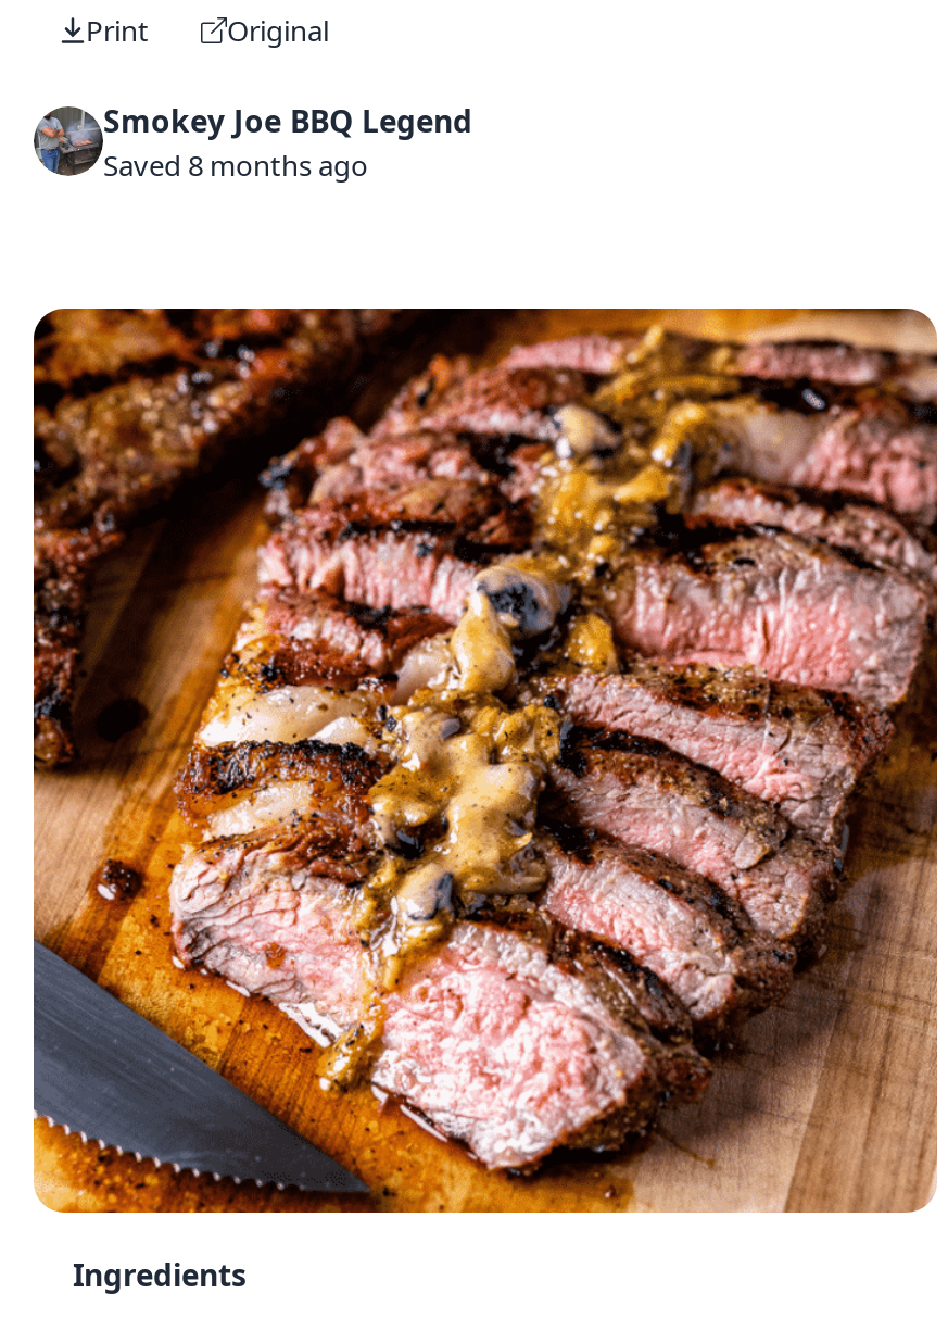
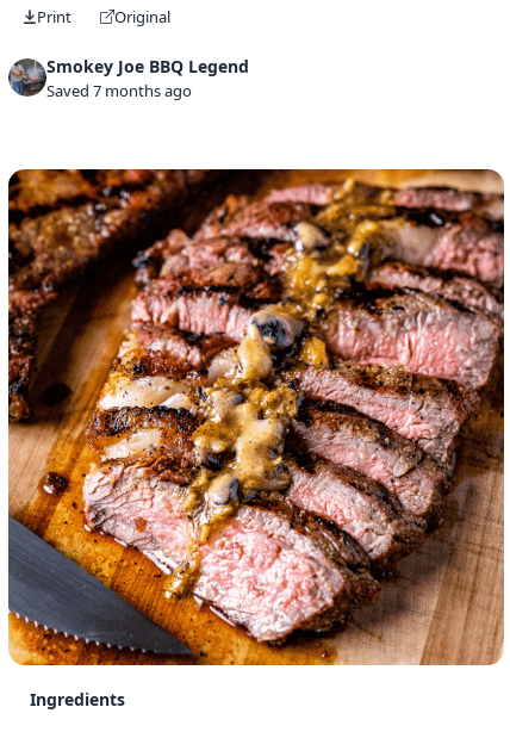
- Saved 8 months ago
+ Saved 7 months ago
